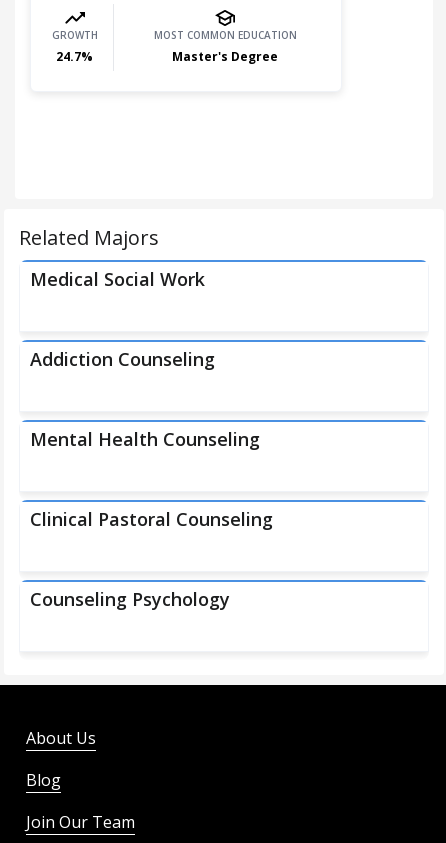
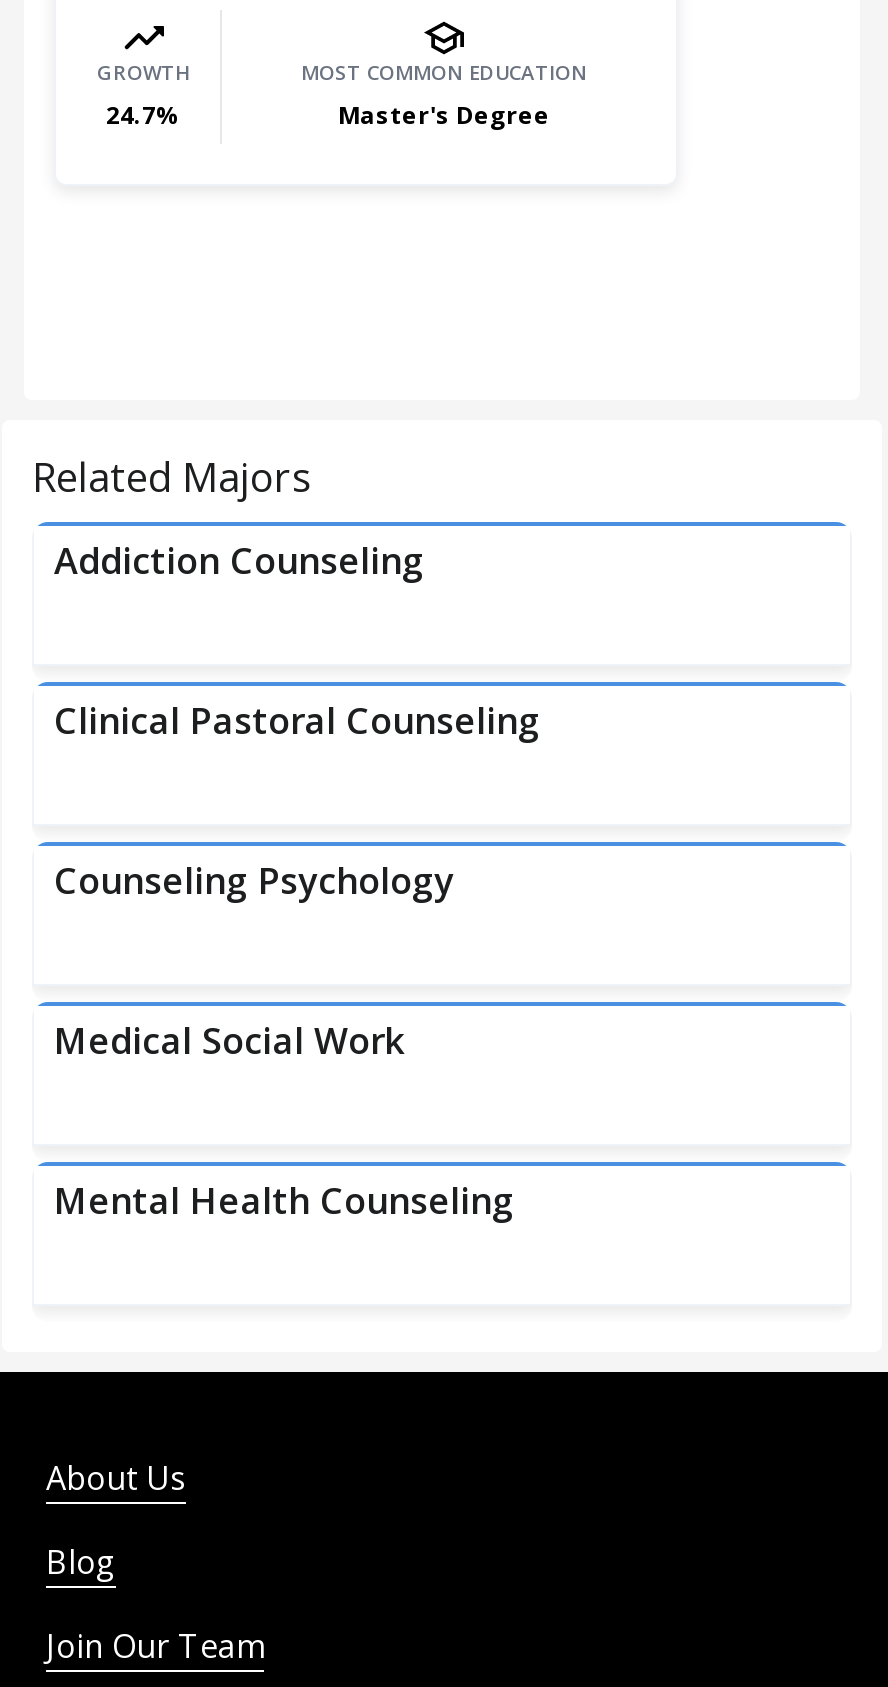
moved down: Medical Social Work

moved up: Addiction Counseling

moved down: Mental Health Counseling

moved up: Clinical Pastoral Counseling | Counseling Psychology
